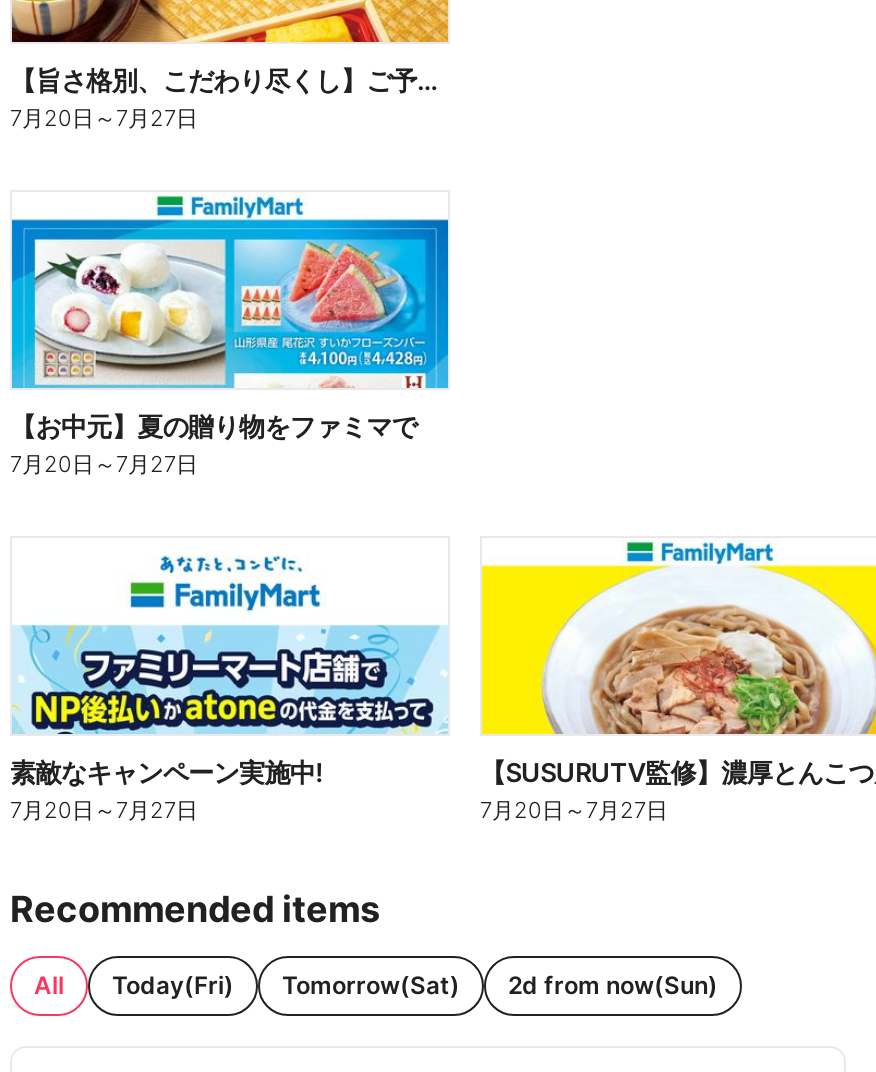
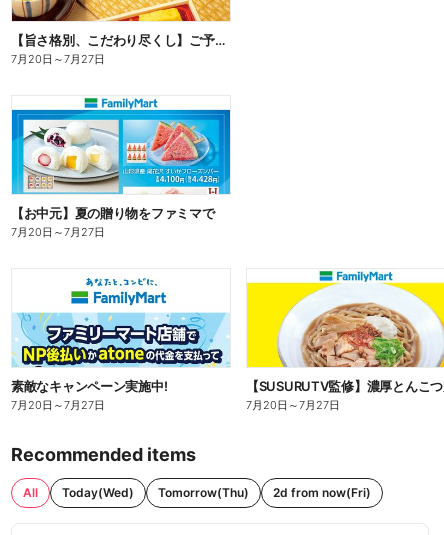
- Today(Fri)
- Tomorrow(Sat)
- 2d from now(Sun)
+ Today(Wed)
+ Tomorrow(Thu)
+ 2d from now(Fri)
